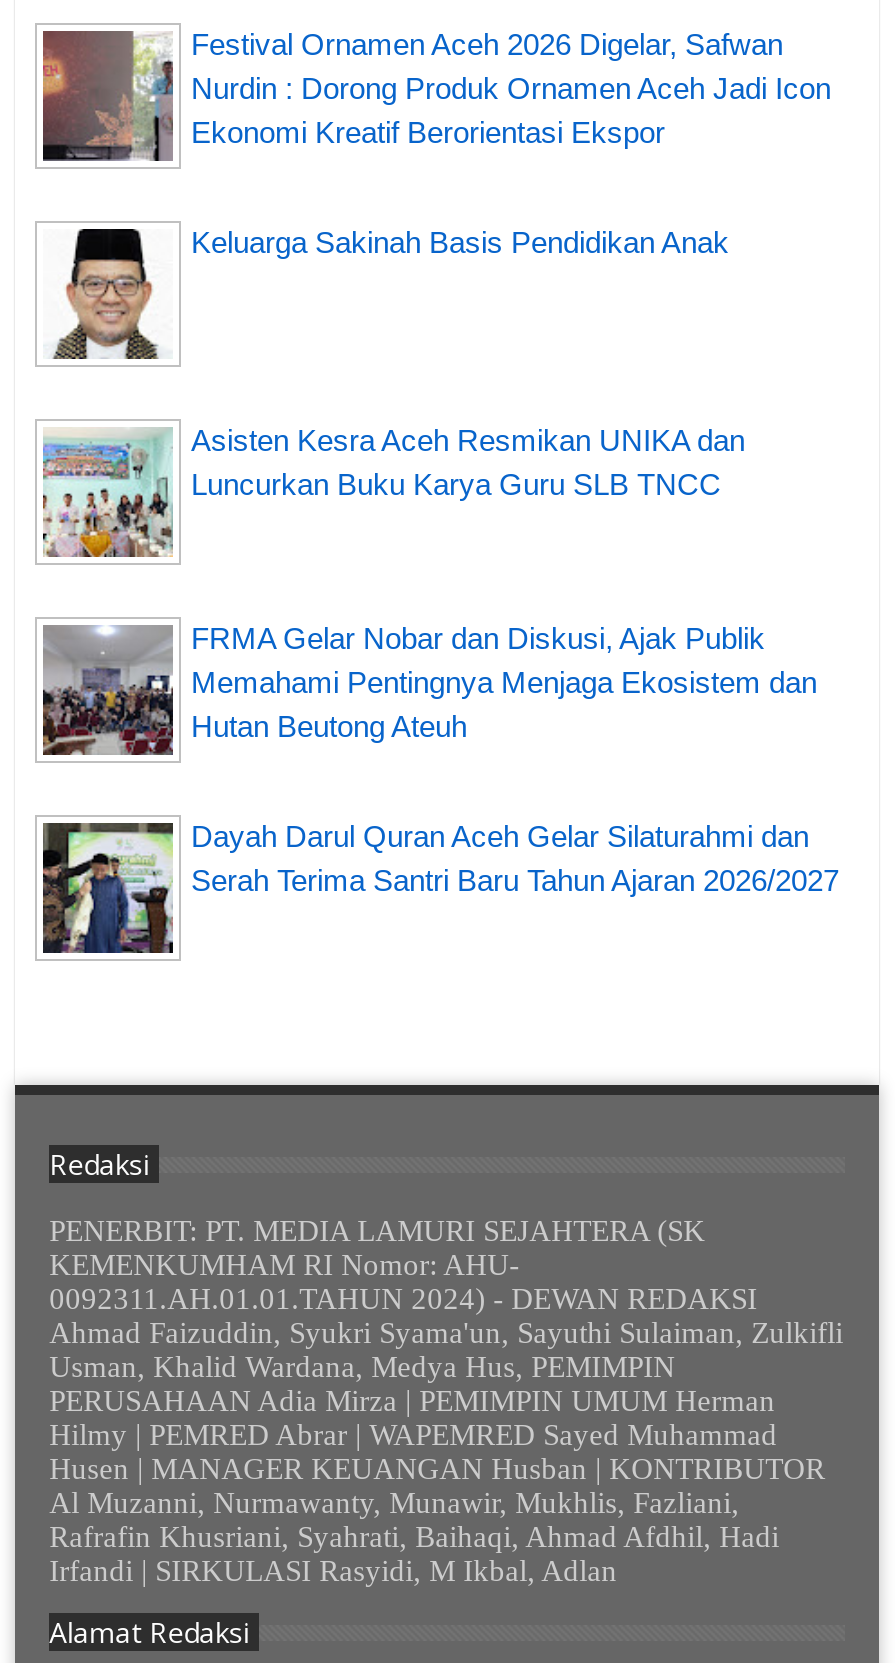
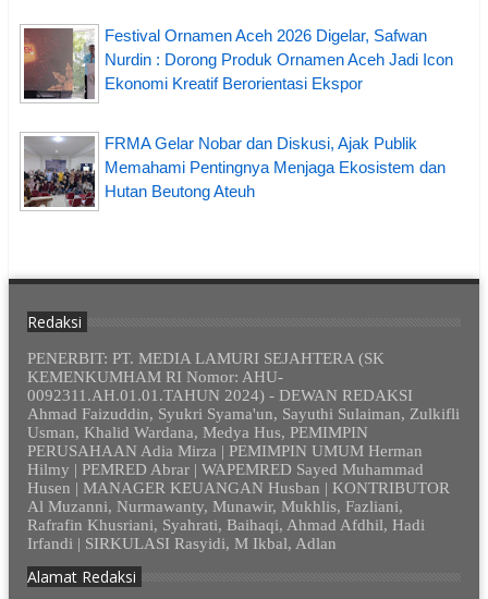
- [image]
- Keluarga Sakinah Basis Pendidikan Anak

- [image]
- Asisten Kesra Aceh Resmikan UNIKA dan
- Luncurkan Buku Karya Guru SLB TNCC

- [image]
- Dayah Darul Quran Aceh Gelar Silaturahmi dan
- Serah Terima Santri Baru Tahun Ajaran 2026/2027
